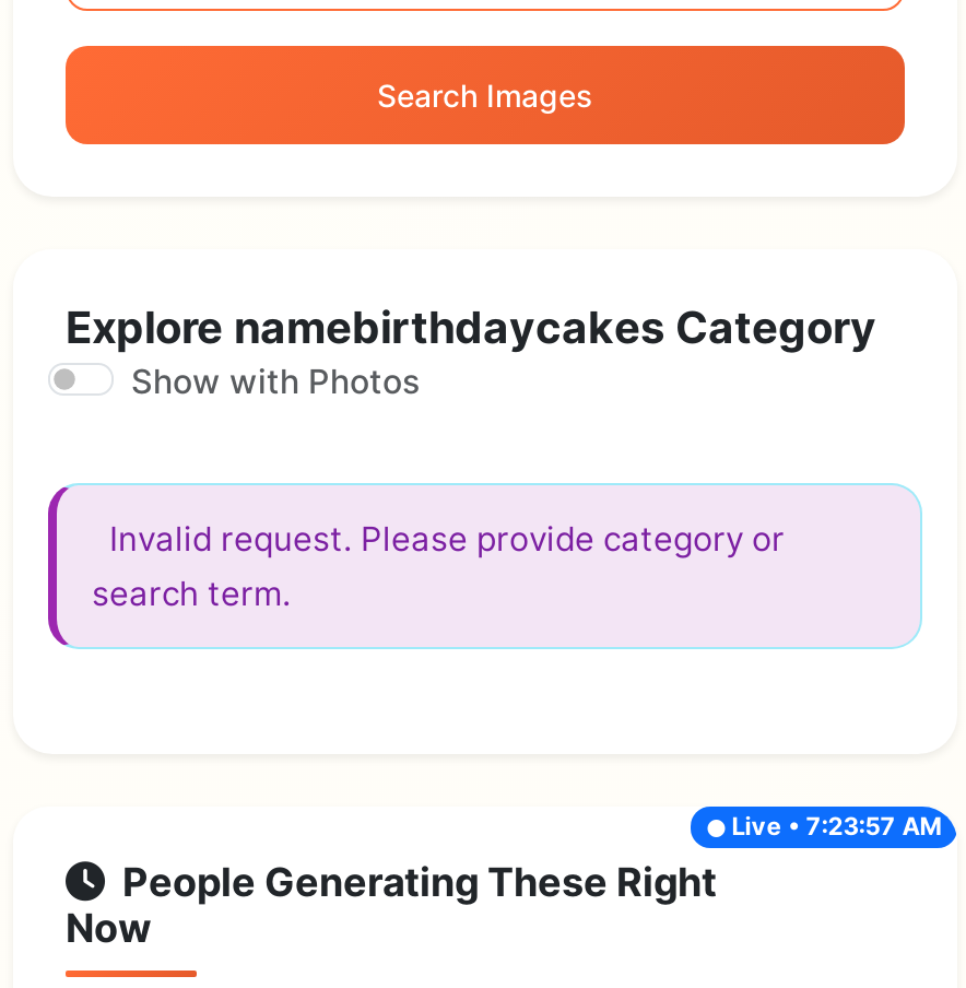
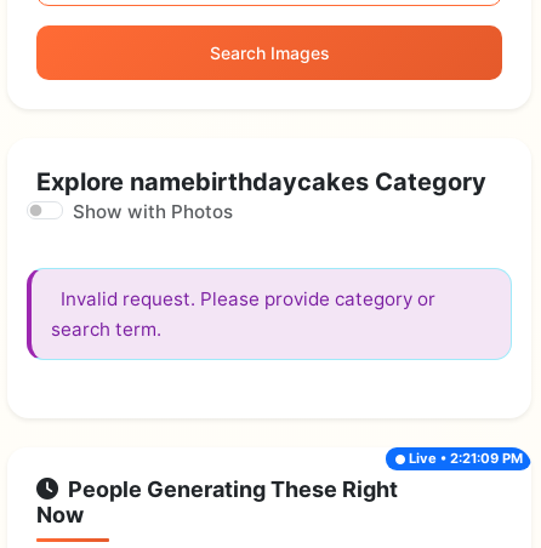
- Live • 7:23:57 AM
+ Live • 2:21:09 PM
